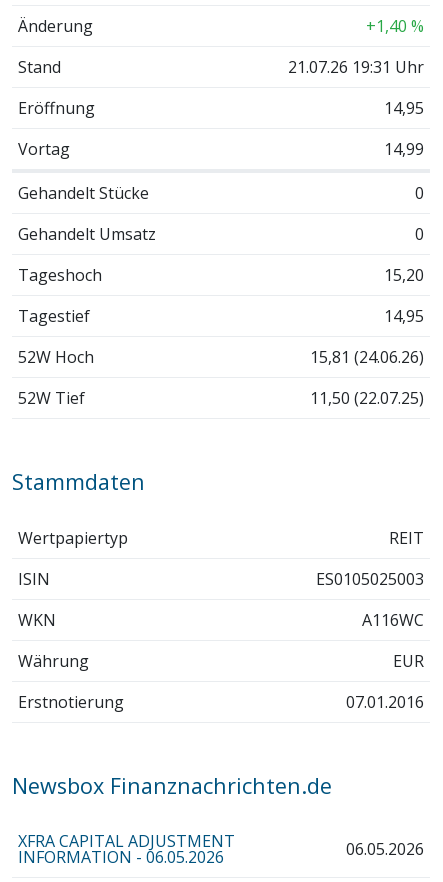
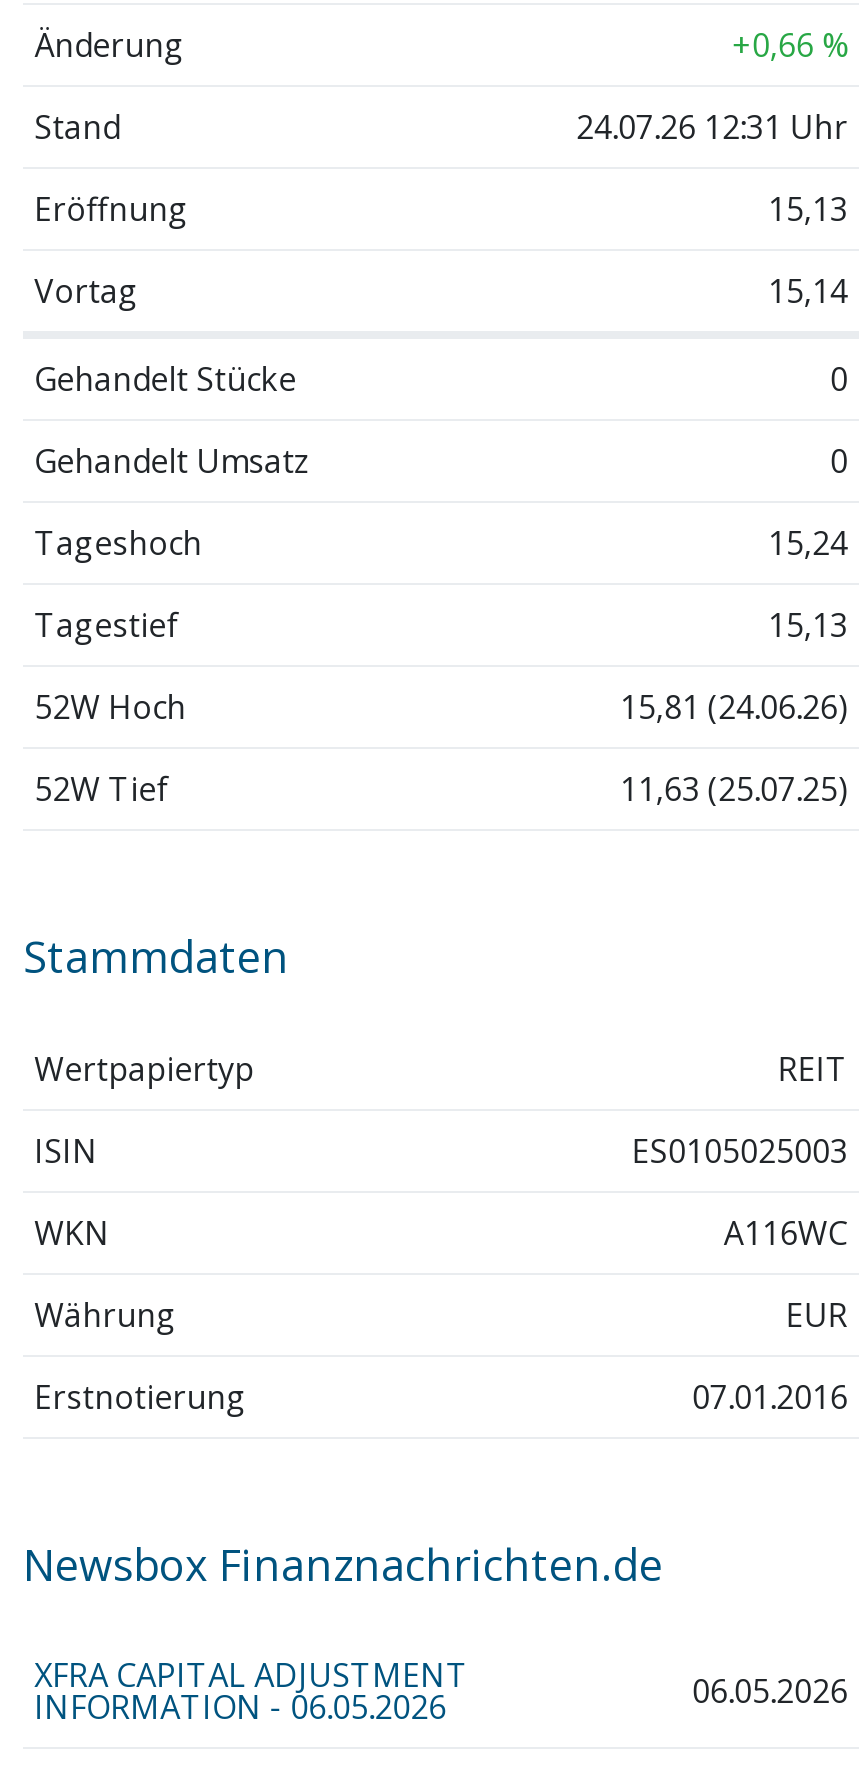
- +1,40 %
+ +0,66 %

- 21.07.26 19:31 Uhr
+ 24.07.26 12:31 Uhr

- 14,95
+ 15,13

- 14,99
+ 15,14

- 15,20
+ 15,24

- 14,95
+ 15,13

- 11,50 (22.07.25)
+ 11,63 (25.07.25)
